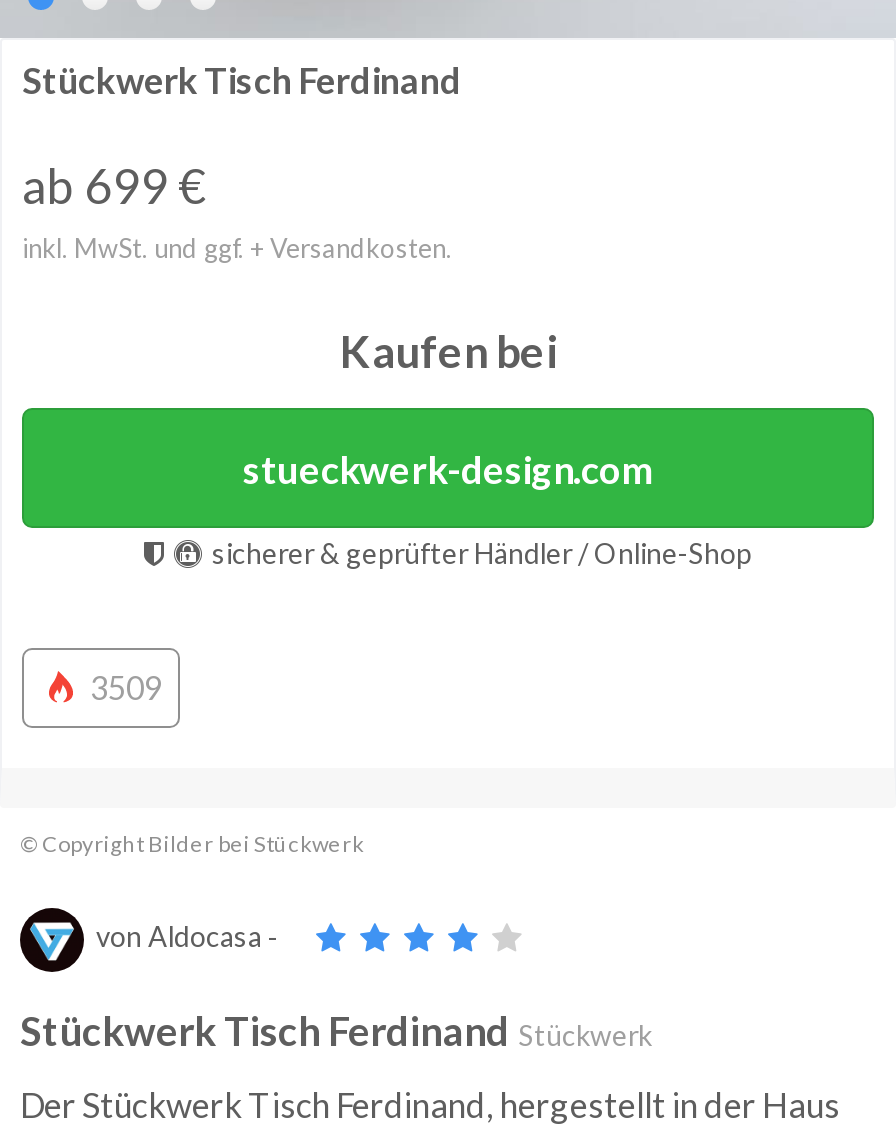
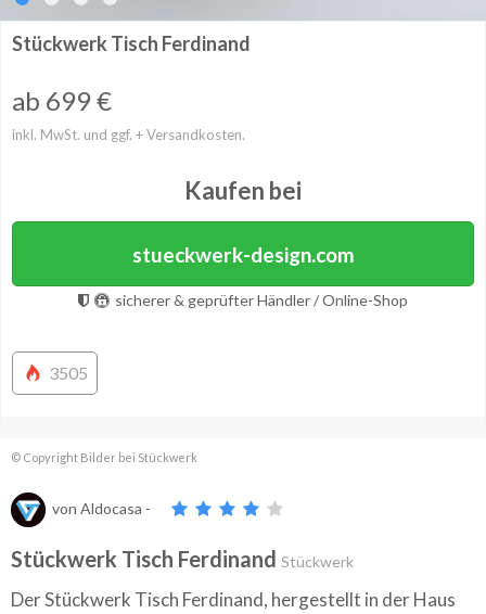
- 3509
+ 3505
